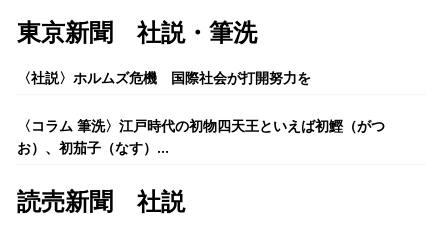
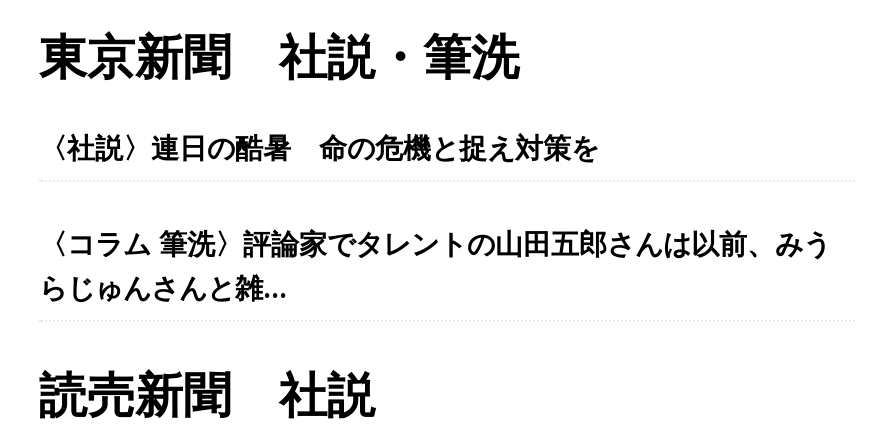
- 〈社説〉ホルムズ危機 国際社会が打開努力を
+ 〈社説〉連日の酷暑 命の危機と捉え対策を

- 〈コラム 筆洗〉江戸時代の初物四天王といえば初鰹（がつ
- お）、初茄子（なす）…
+ 〈コラム 筆洗〉評論家でタレントの山田五郎さんは以前、みう
+ らじゅんさんと雑…
